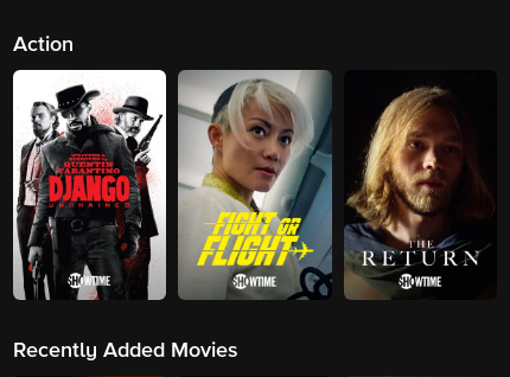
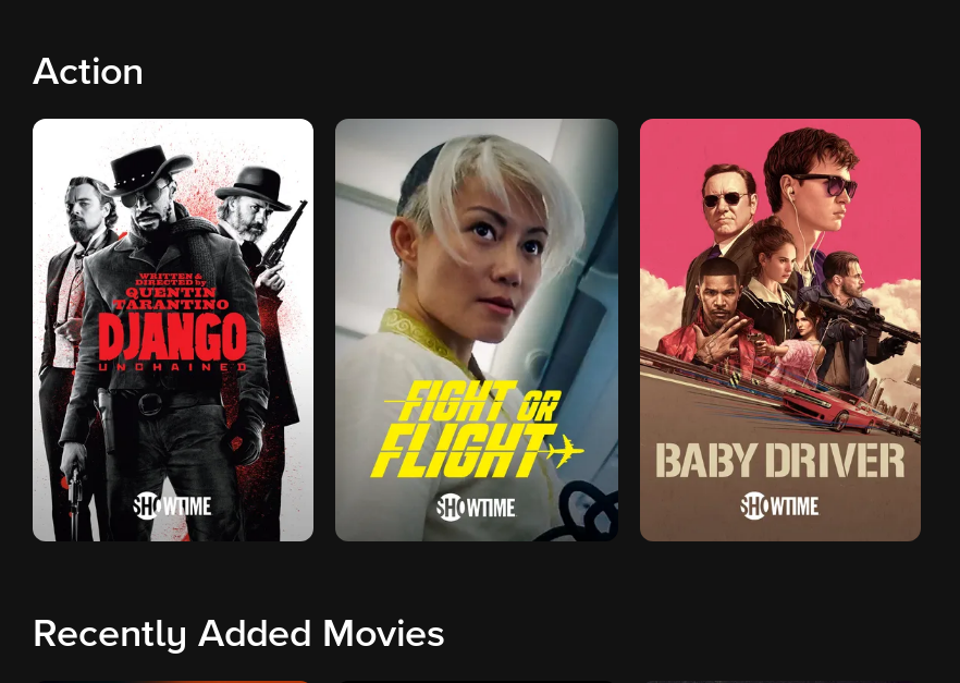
- [image]
+ [image]
